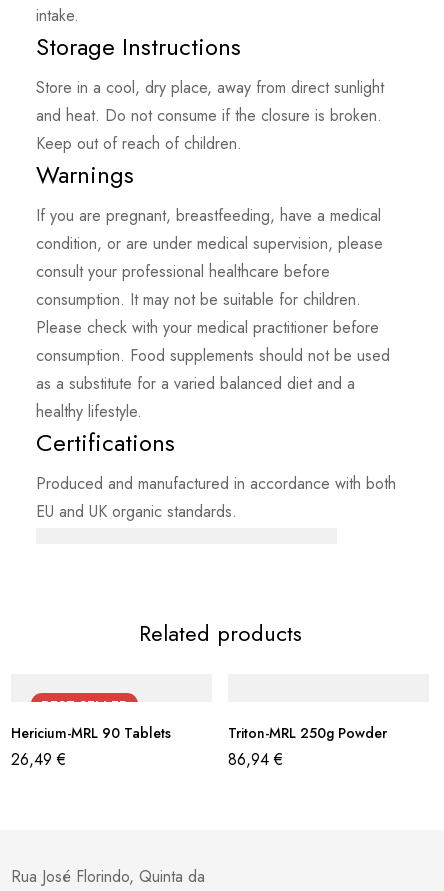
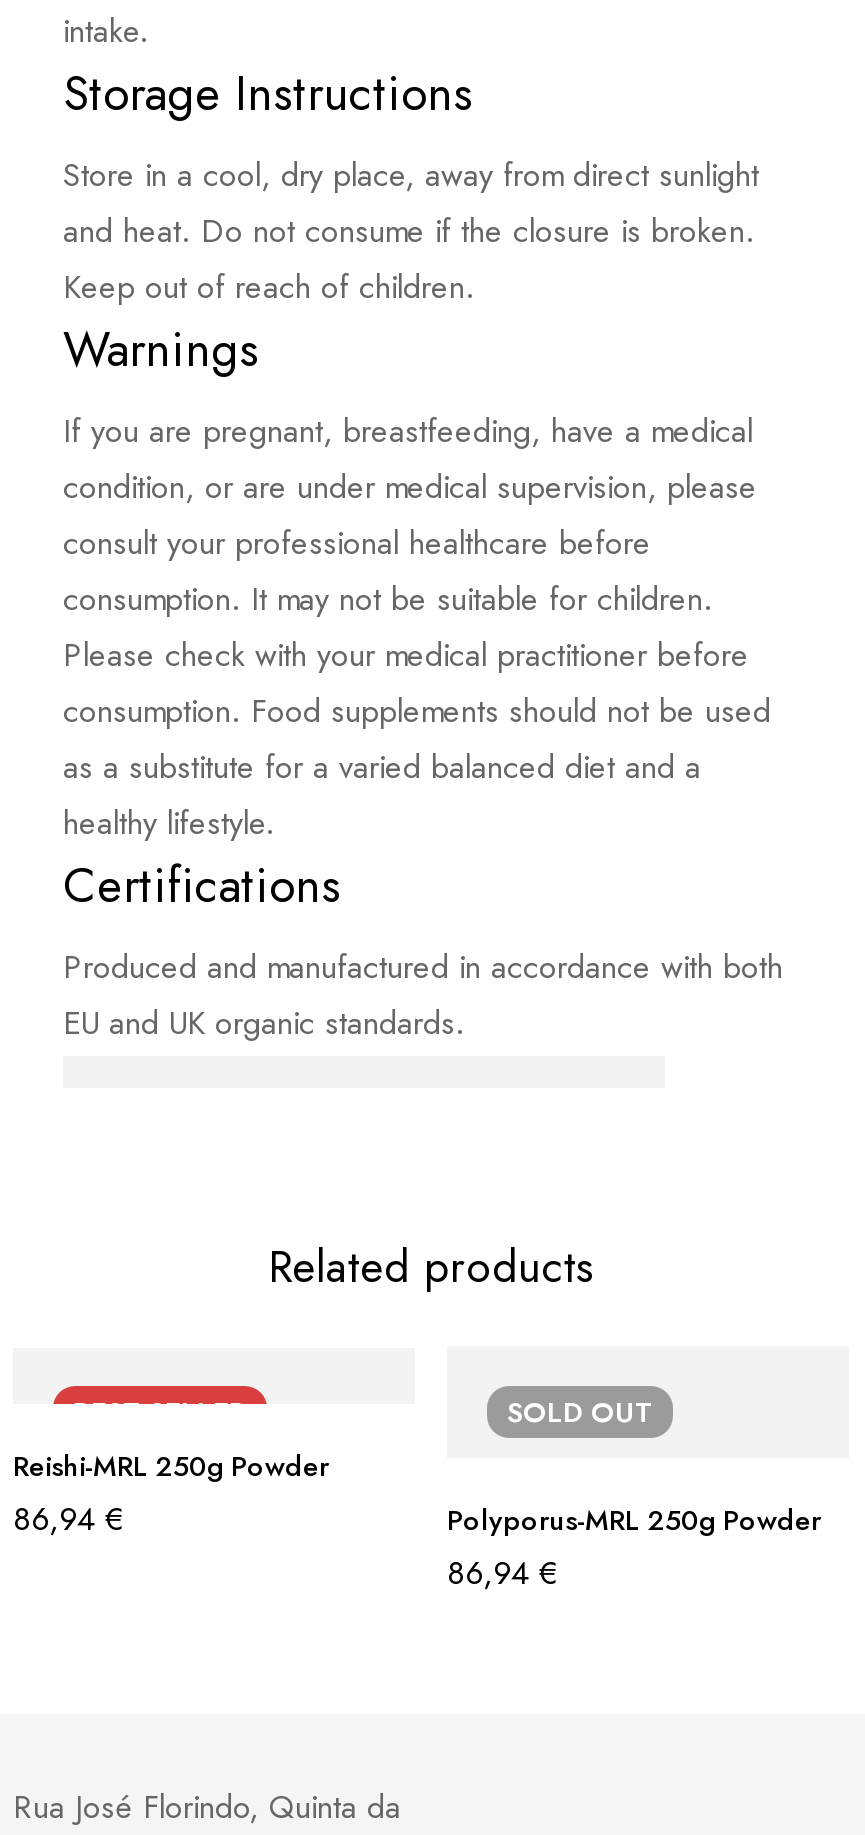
- Hericium-MRL 90 Tablets
- 26,49 €
+ Reishi-MRL 250g Powder
+ 86,94 €

- Triton-MRL 250g Powder
+ SOLD OUT
+ Polyporus-MRL 250g Powder
